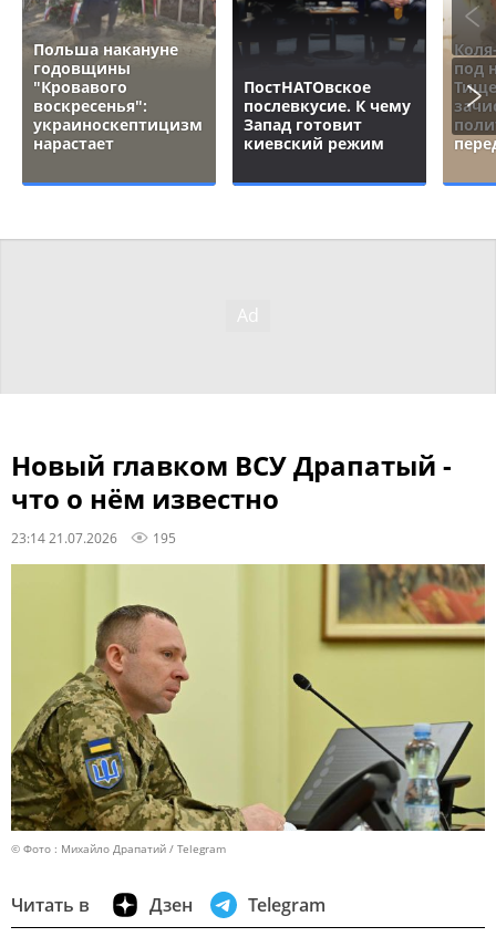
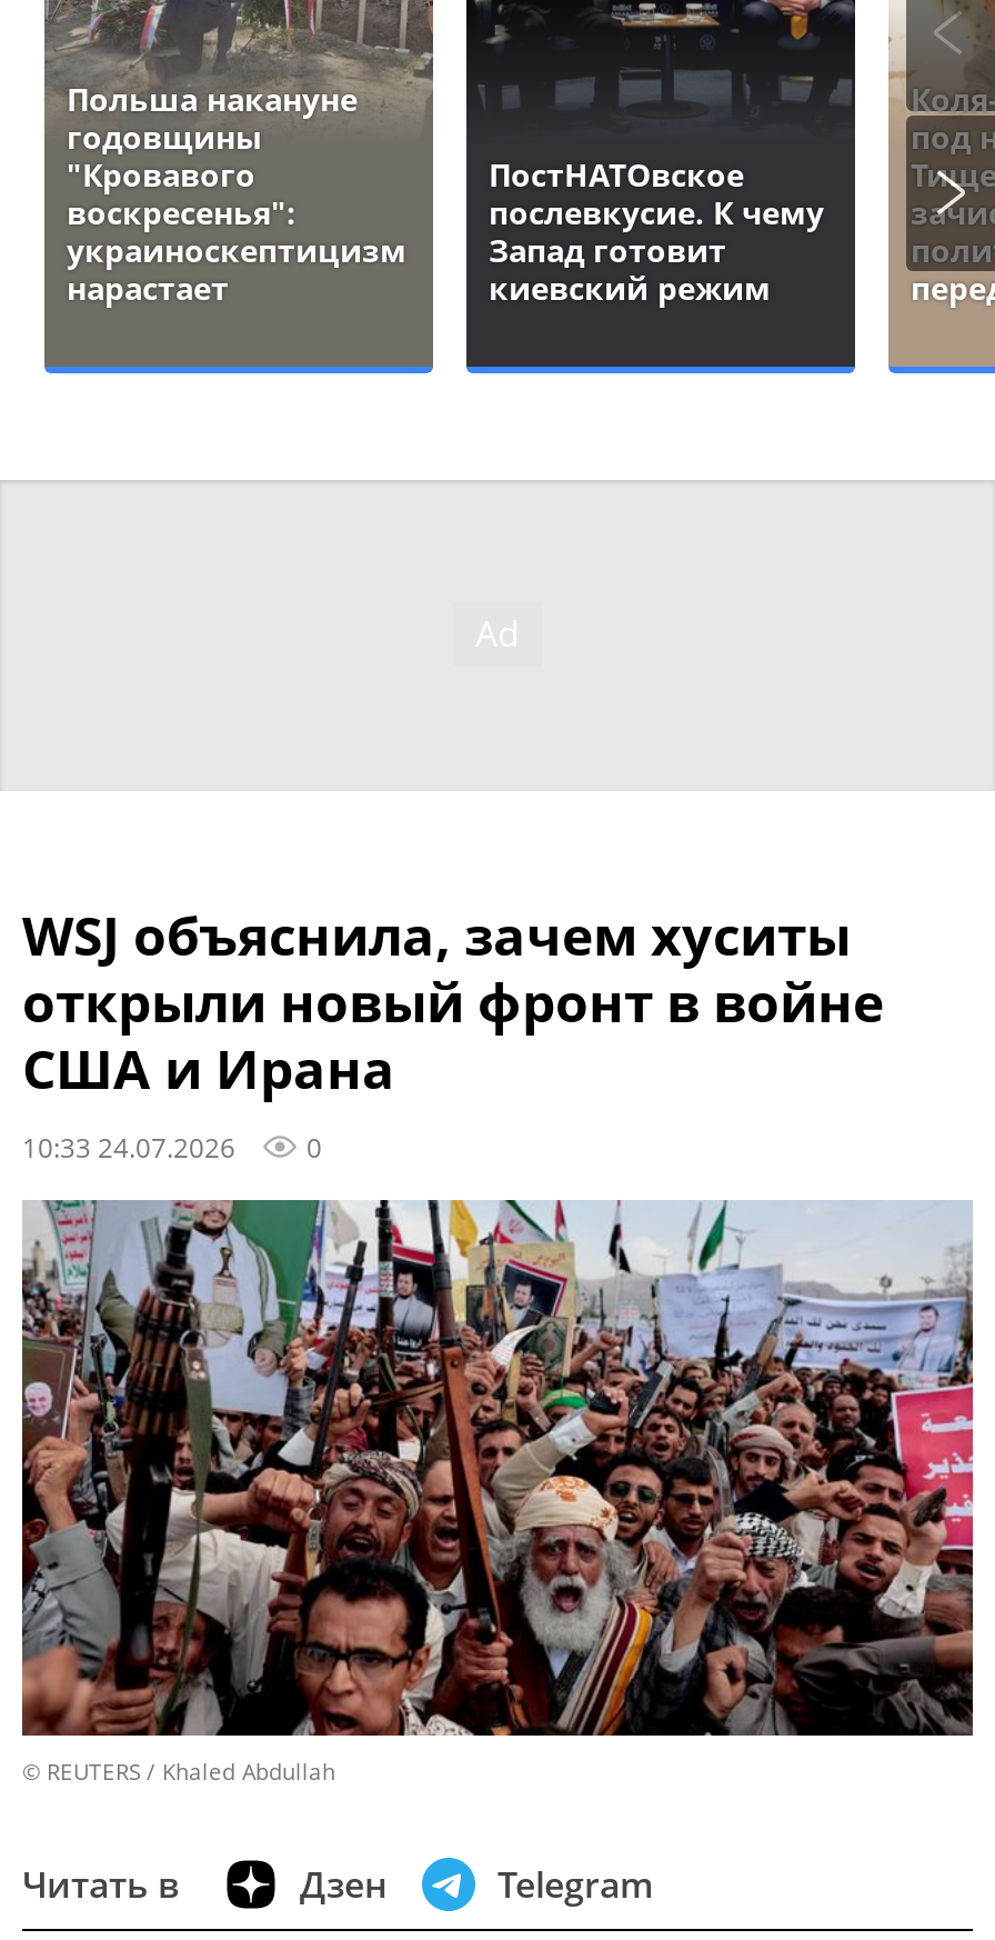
- Новый главком ВСУ Драпатый -
- что о нём известно
- 23:14 21.07.2026
- 195
+ WSJ объяснила, зачем хуситы
+ открыли новый фронт в войне
+ США и Ирана
+ 10:33 24.07.2026
+ 0

- [image]
- © Фото : Михайло Драпатий / Telegram
+ [image]
+ © REUTERS / Khaled Abdullah
